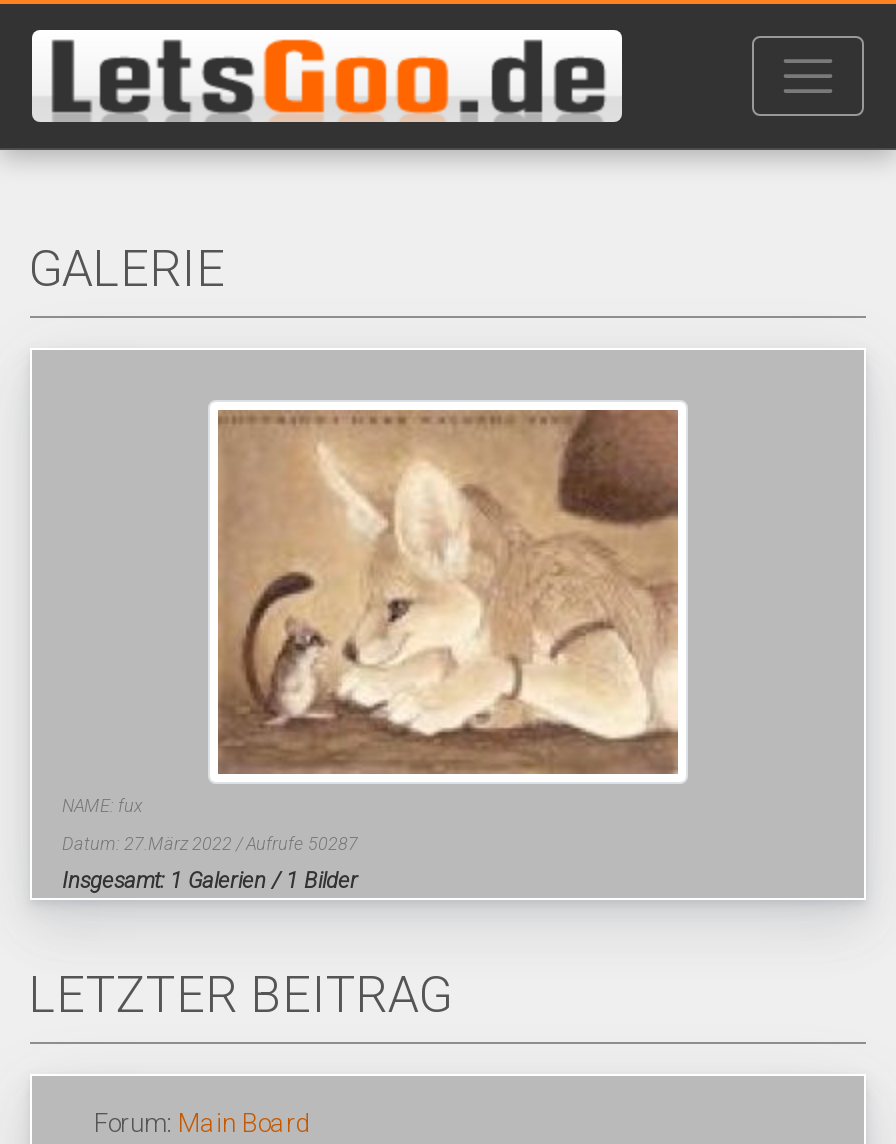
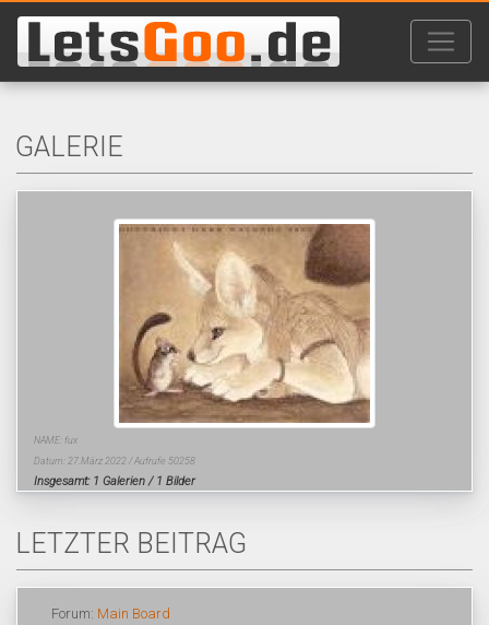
- Datum: 27.März 2022 / Aufrufe 50287
+ Datum: 27.März 2022 / Aufrufe 50258
